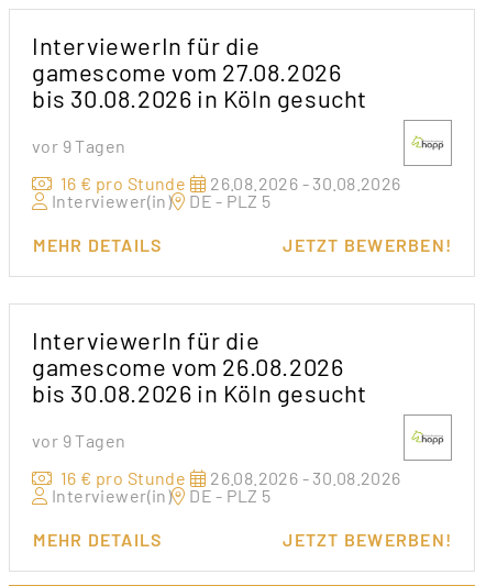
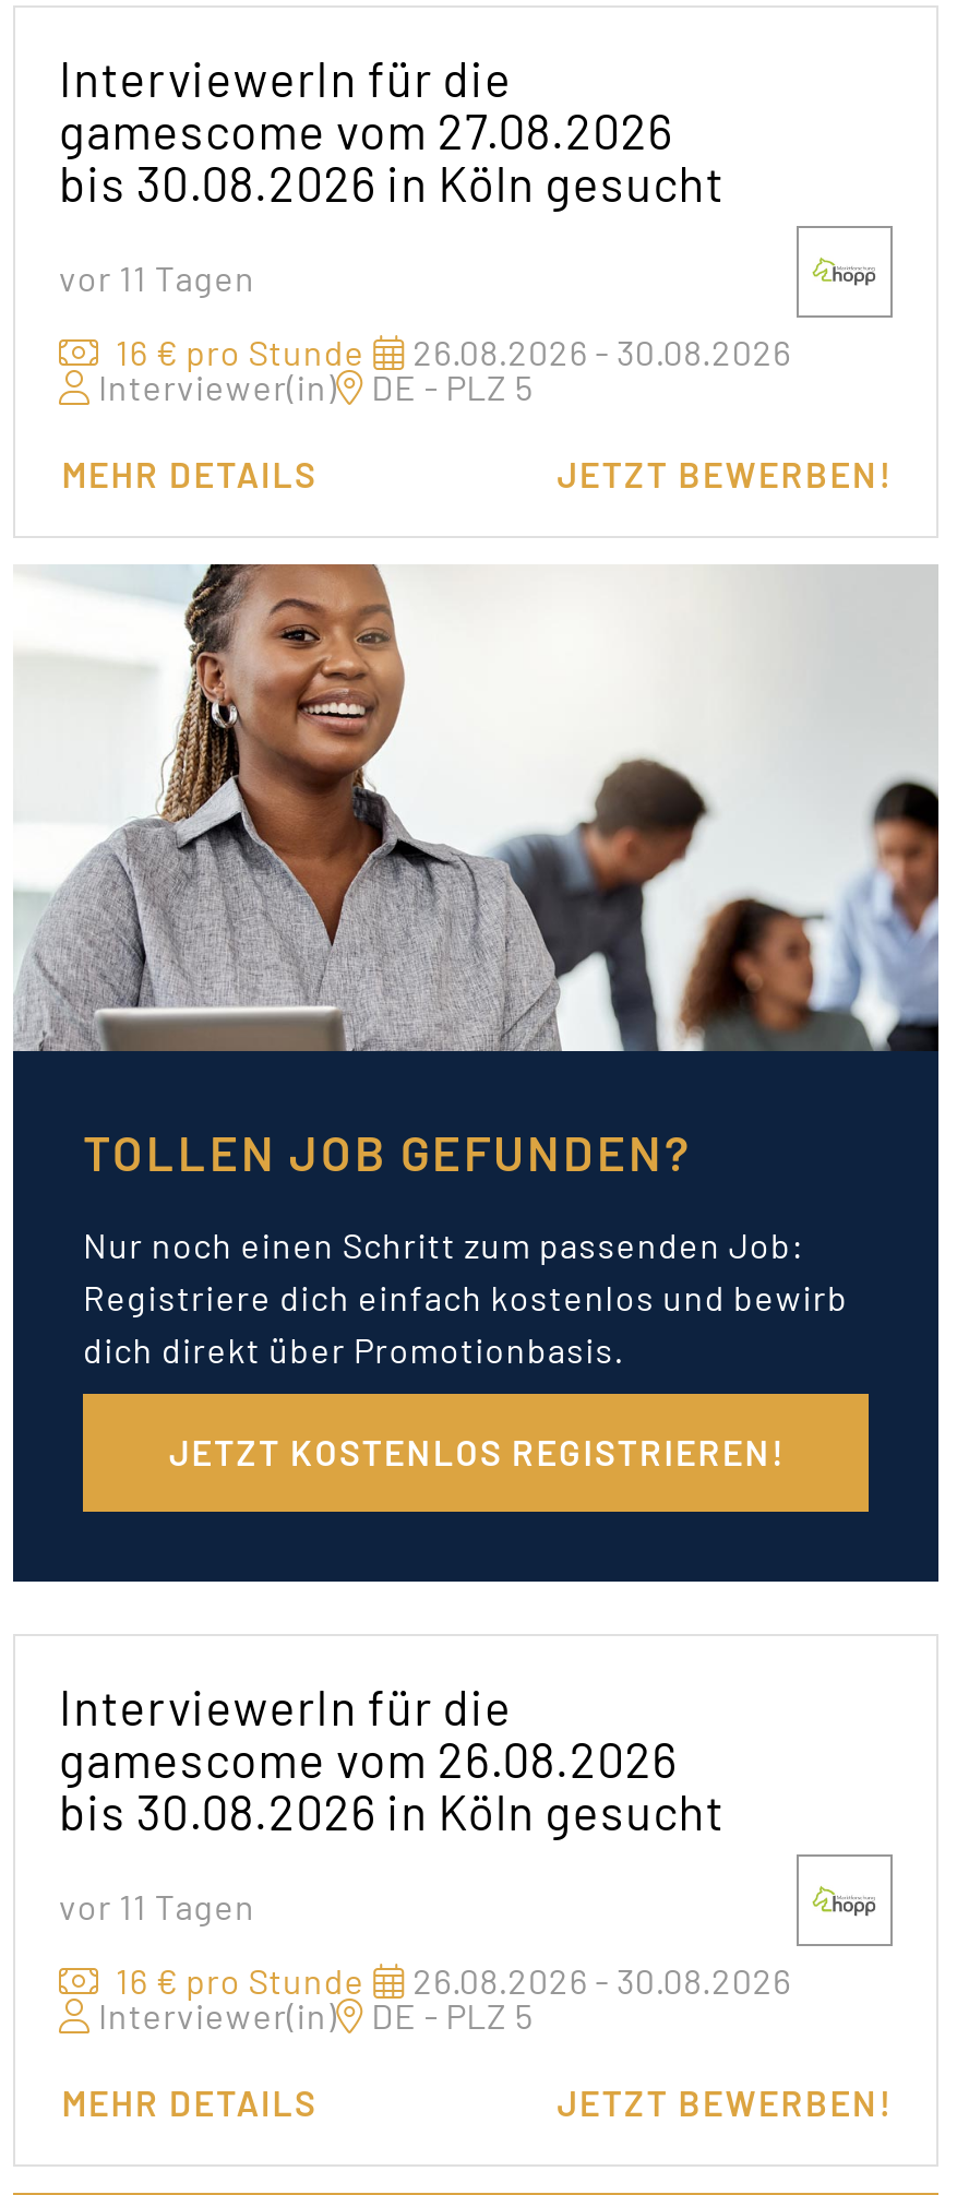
- vor 9 Tagen
+ vor 11 Tagen

+ [image]
+ TOLLEN JOB GEFUNDEN?
+ Nur noch einen Schritt zum passenden Job:
+ Registriere dich einfach kostenlos und bewirb
+ dich direkt über Promotionbasis.
+ JETZT KOSTENLOS REGISTRIEREN!

- vor 9 Tagen
+ vor 11 Tagen
